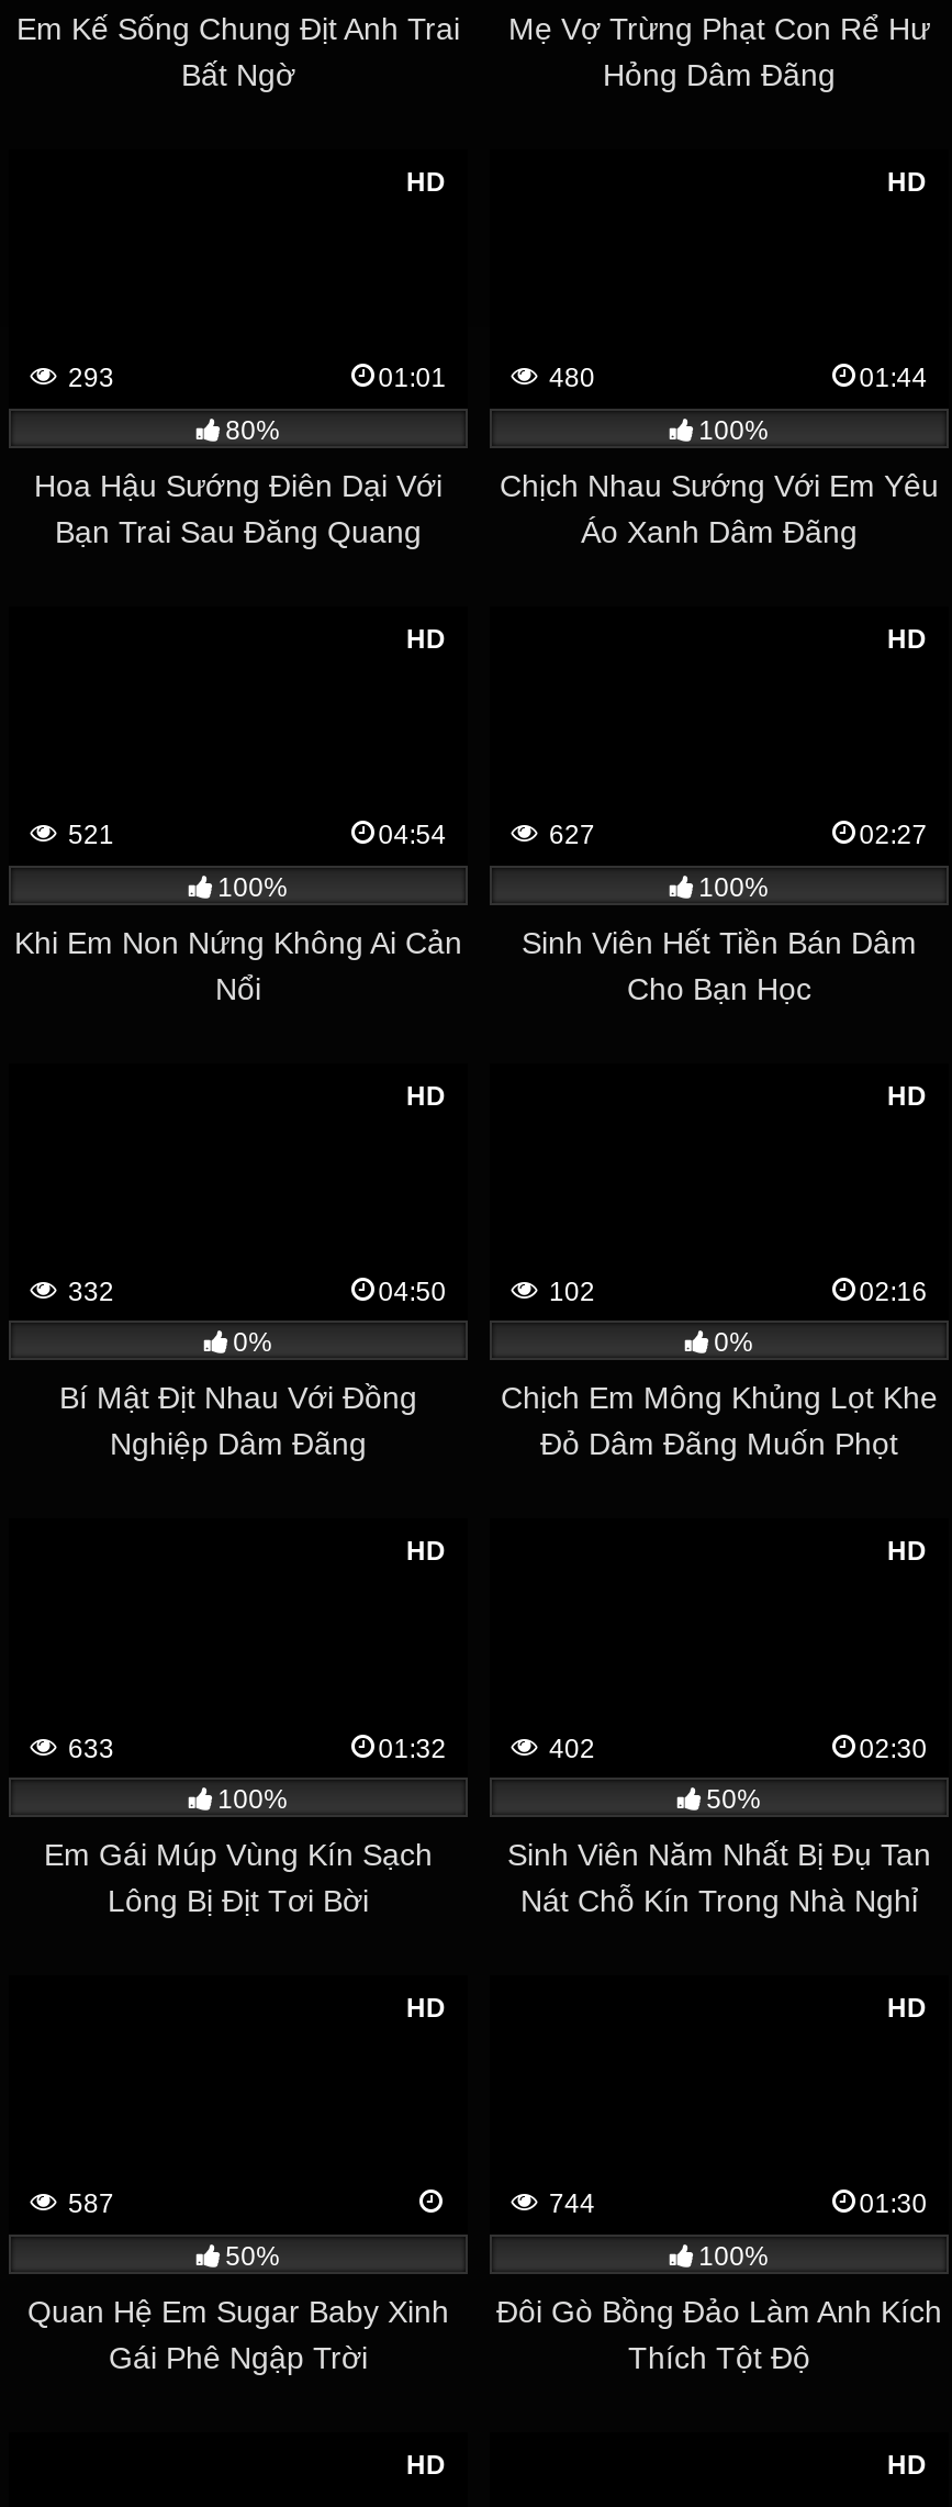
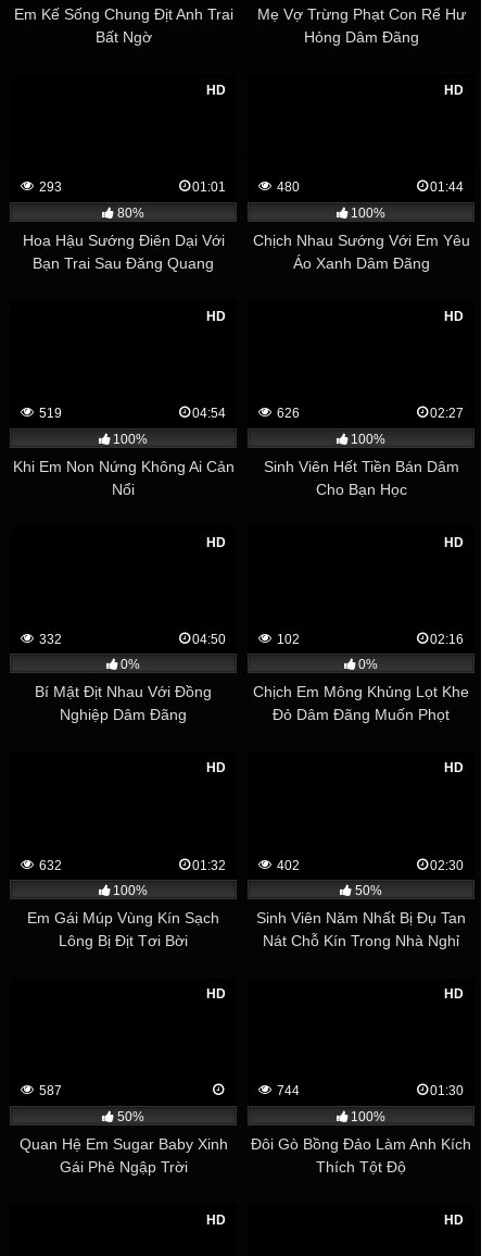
- 521
+ 519

- 627
+ 626

- 633
+ 632
